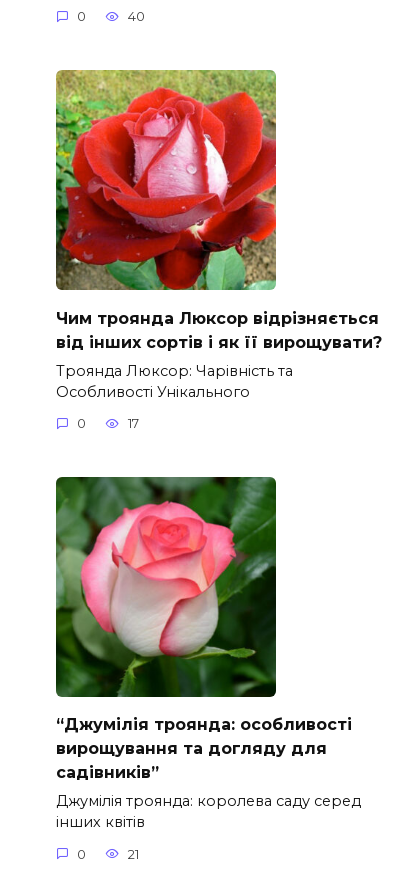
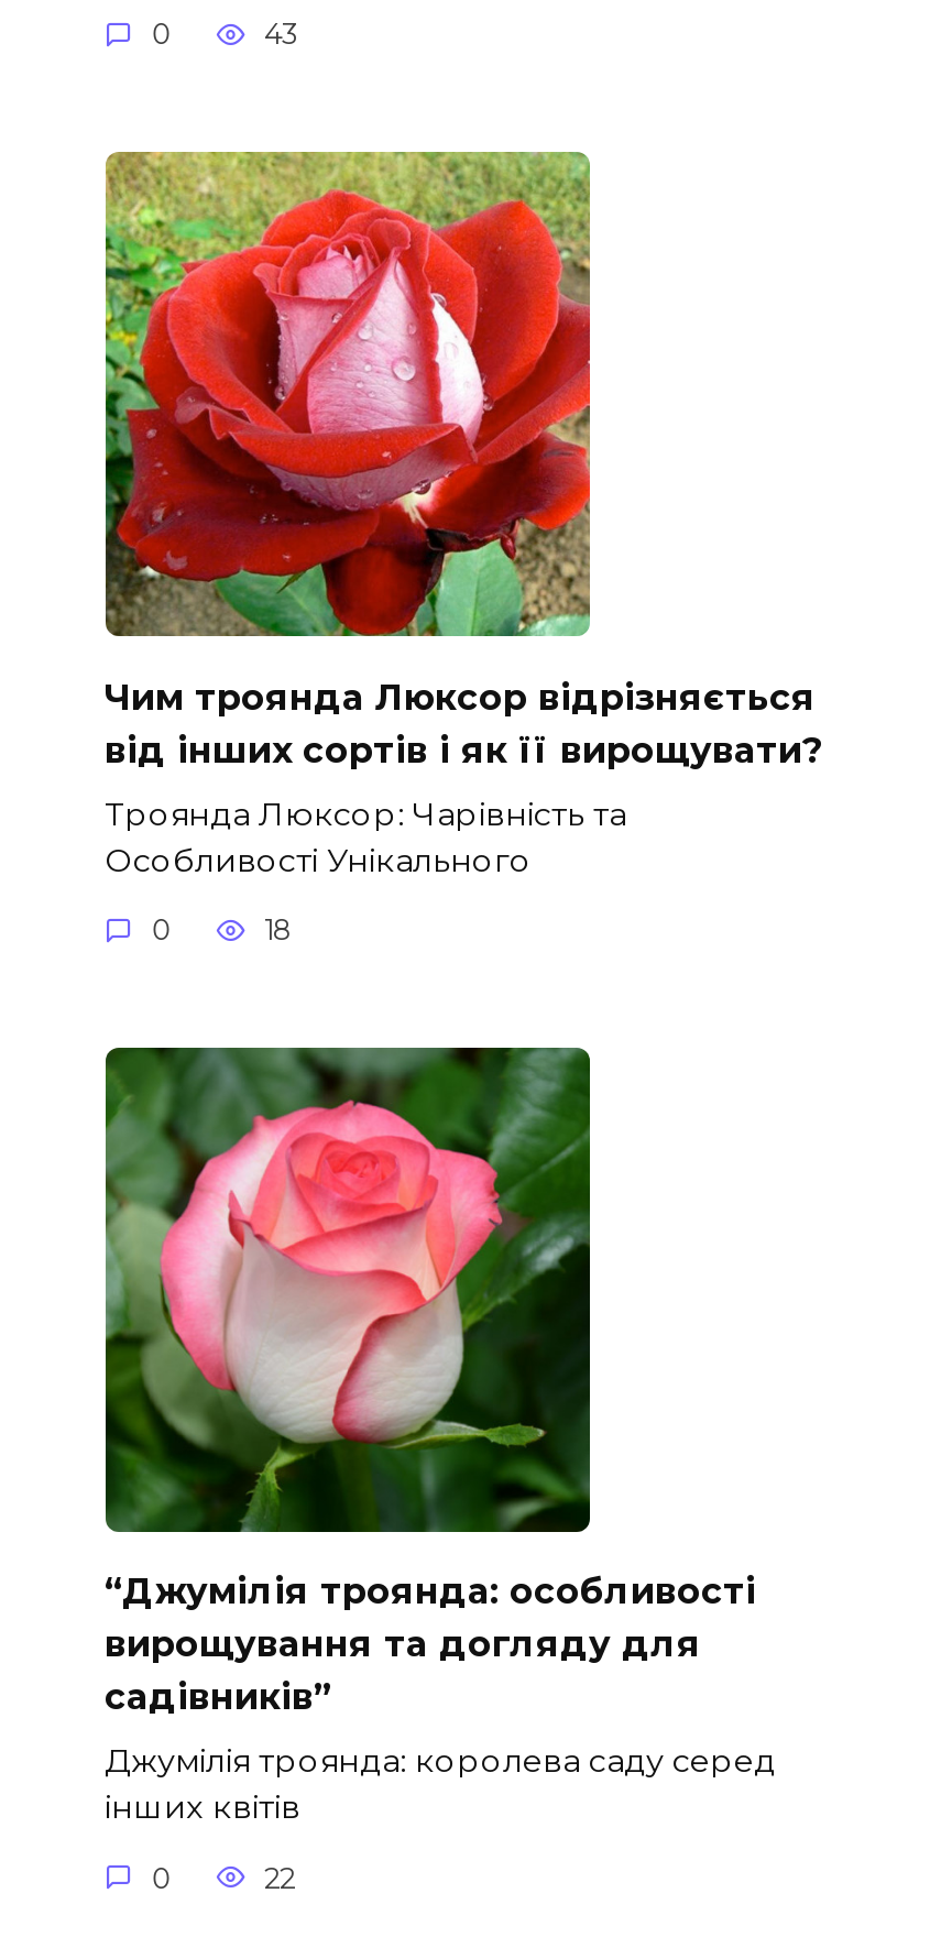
- 40
+ 43

- 17
+ 18

- 21
+ 22
